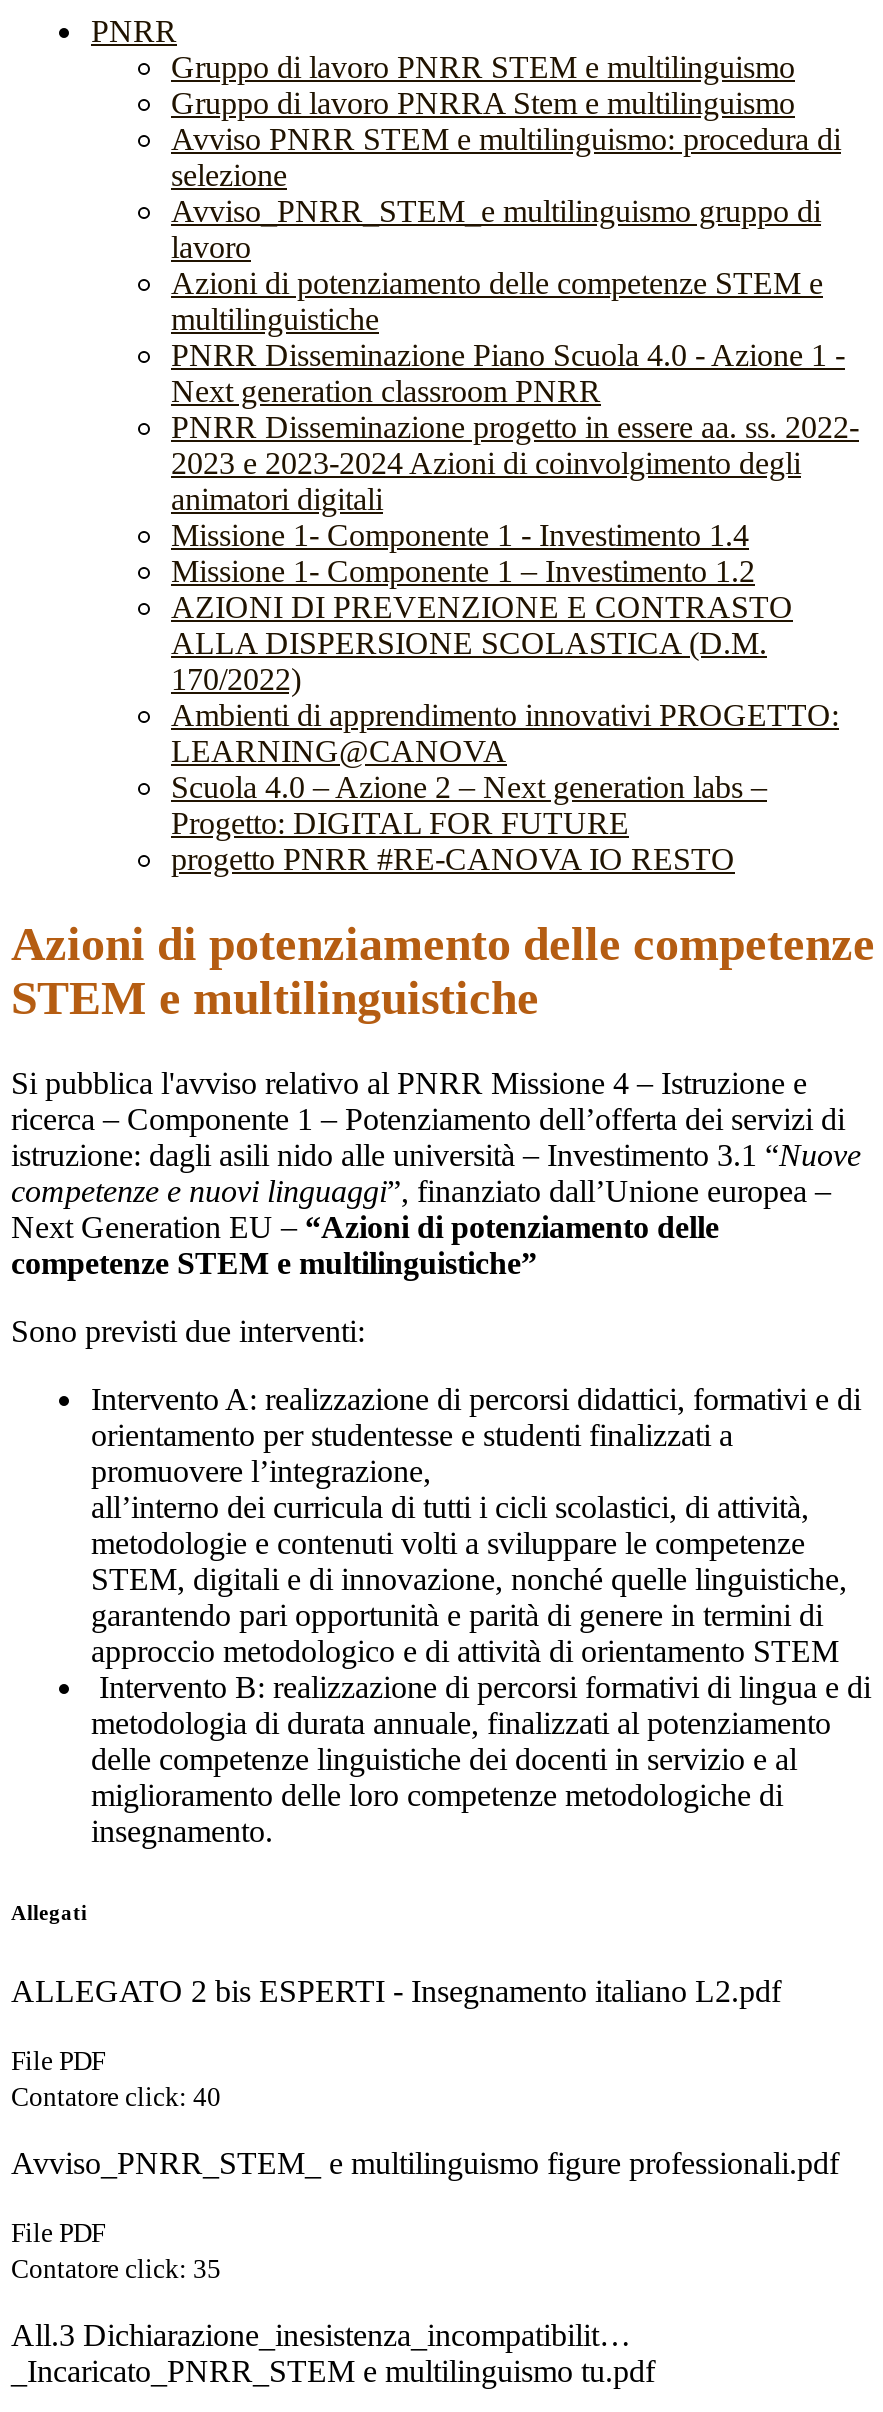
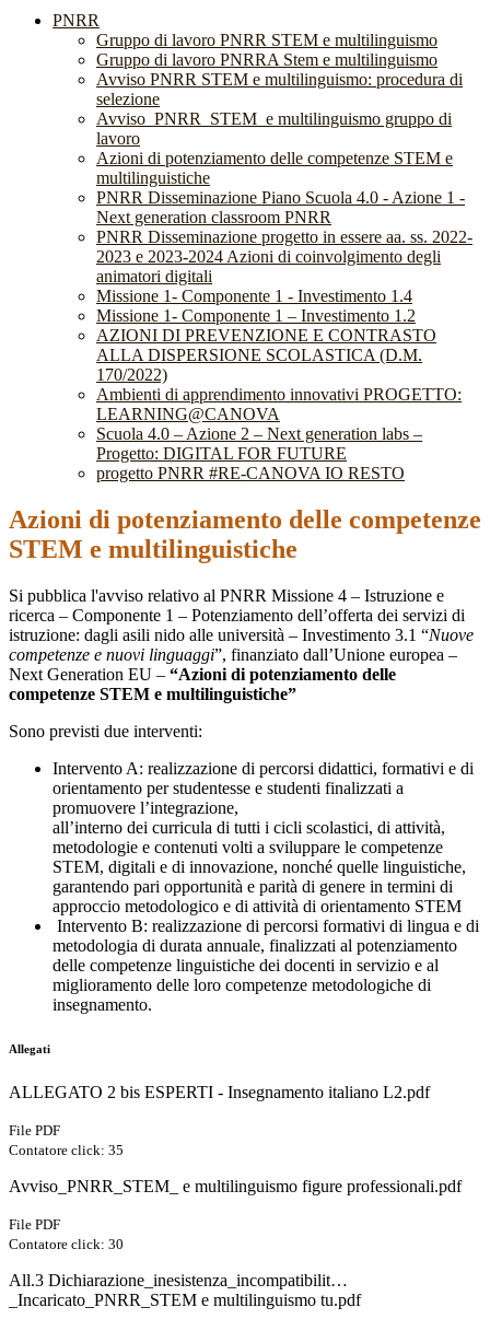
- Contatore click: 40

moved up: Contatore click: 35

+ Contatore click: 30
